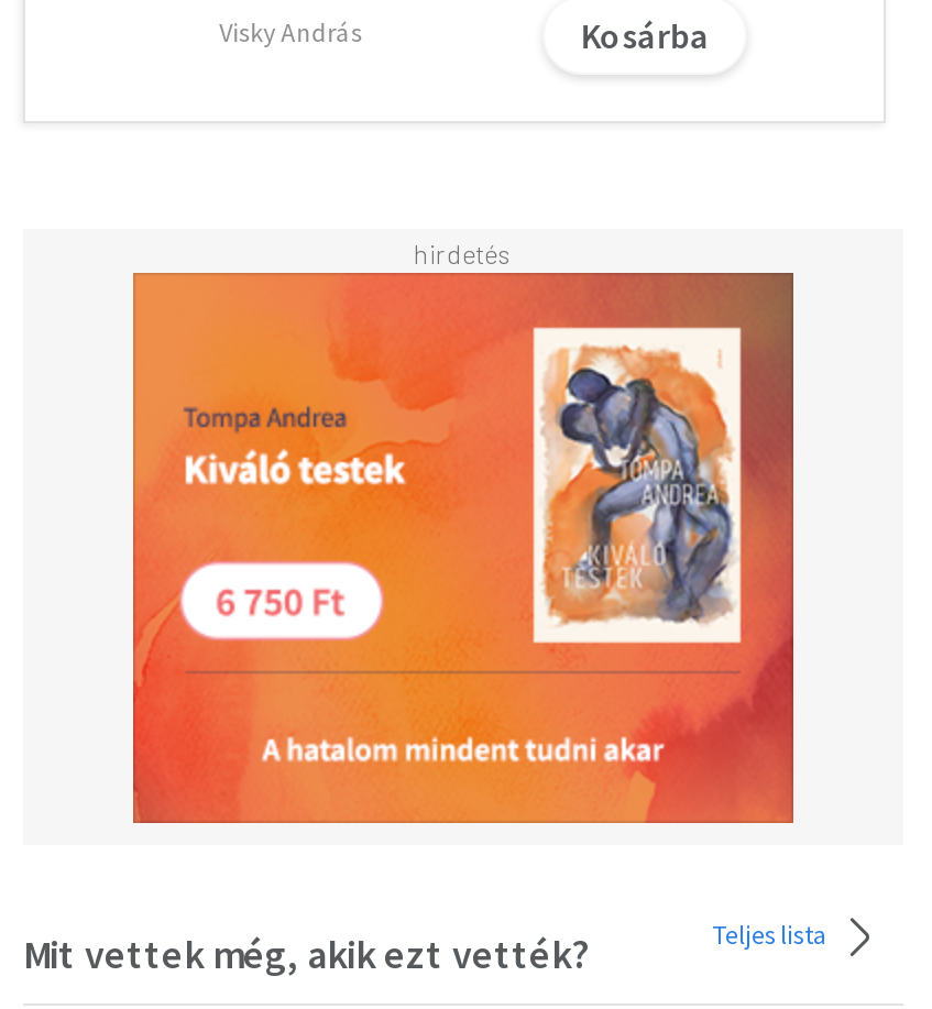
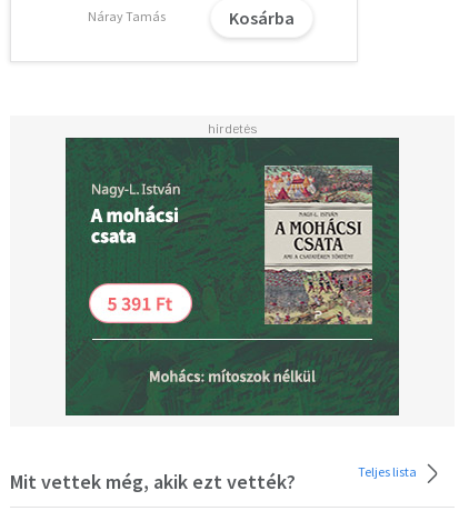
- Visky András
+ Náray Tamás

- [image]
+ [image]
